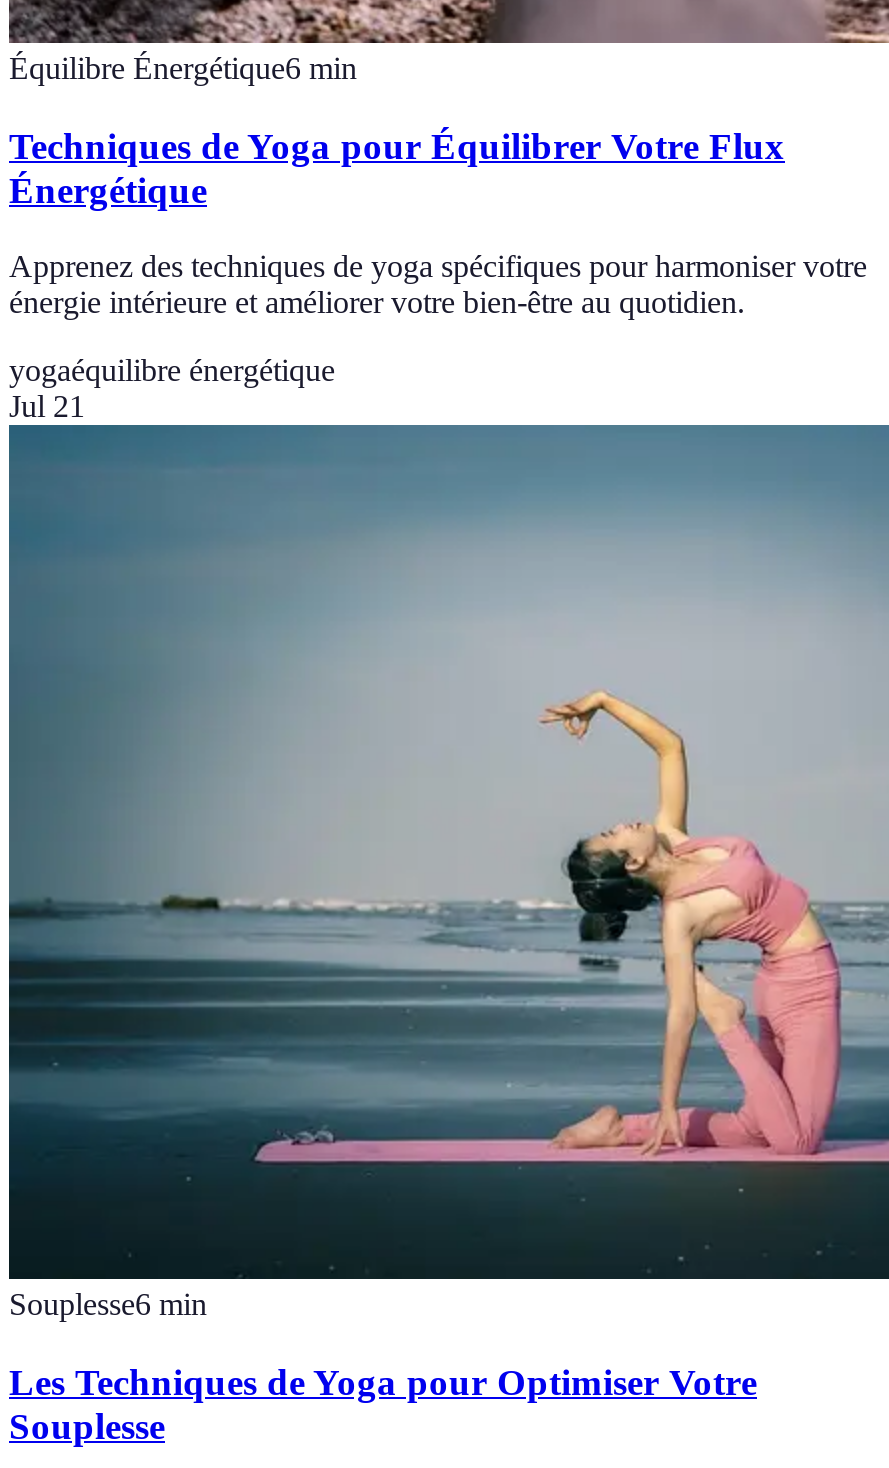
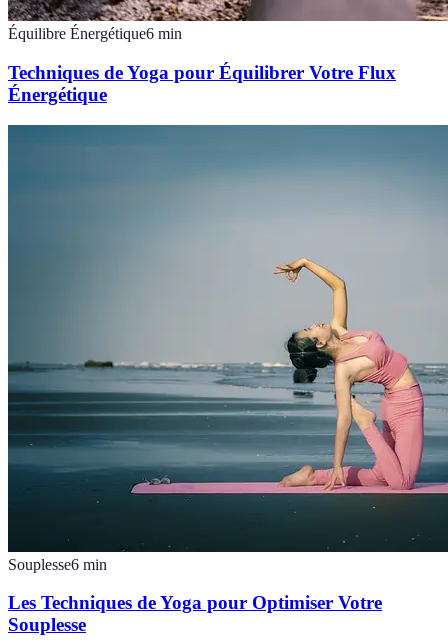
- Apprenez des techniques de yoga spécifiques pour harmoniser votre
- énergie intérieure et améliorer votre bien-être au quotidien.
- yogaéquilibre énergétique
- Jul 21
